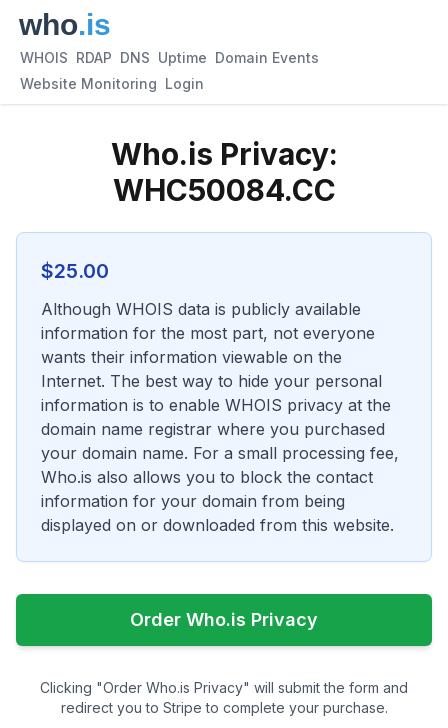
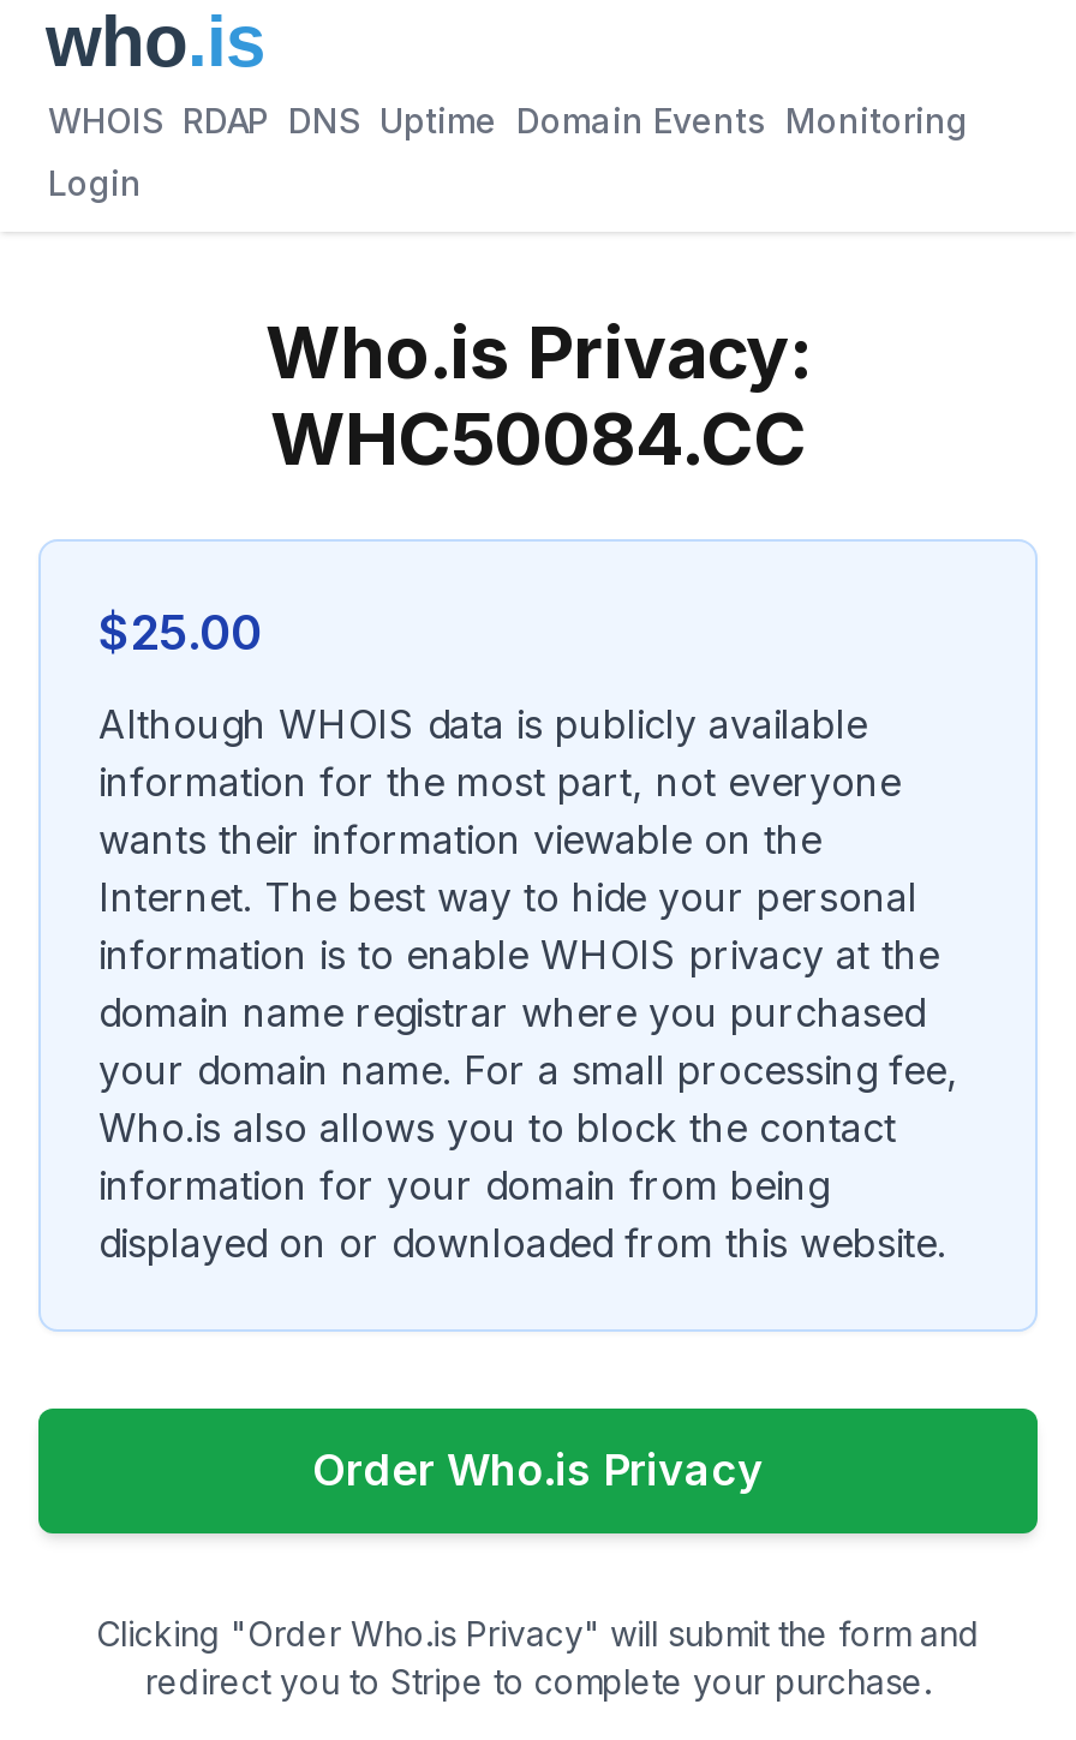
- WHOIS RDAP DNS Uptime Domain Events
+ WHOIS RDAP DNS Uptime Domain Events Monitoring

- Website Monitoring Login
+ Login
